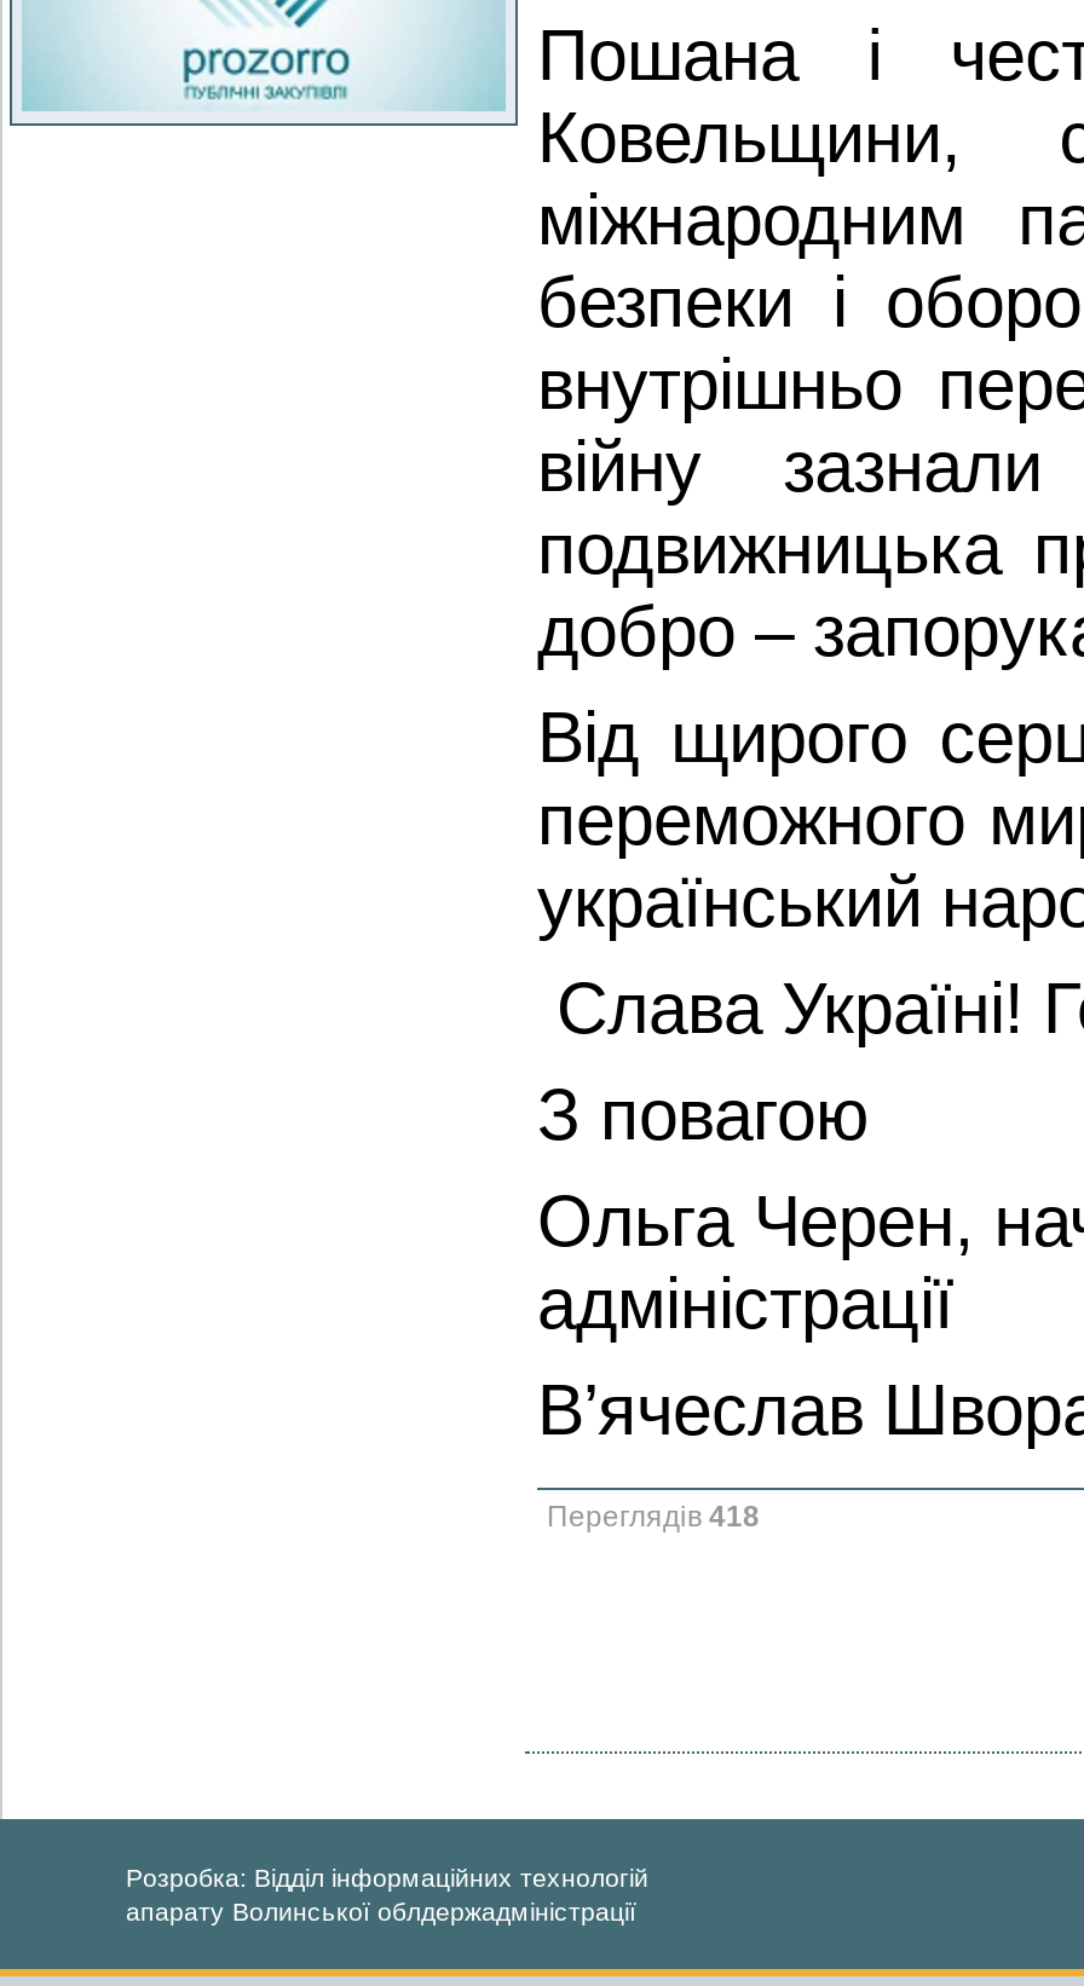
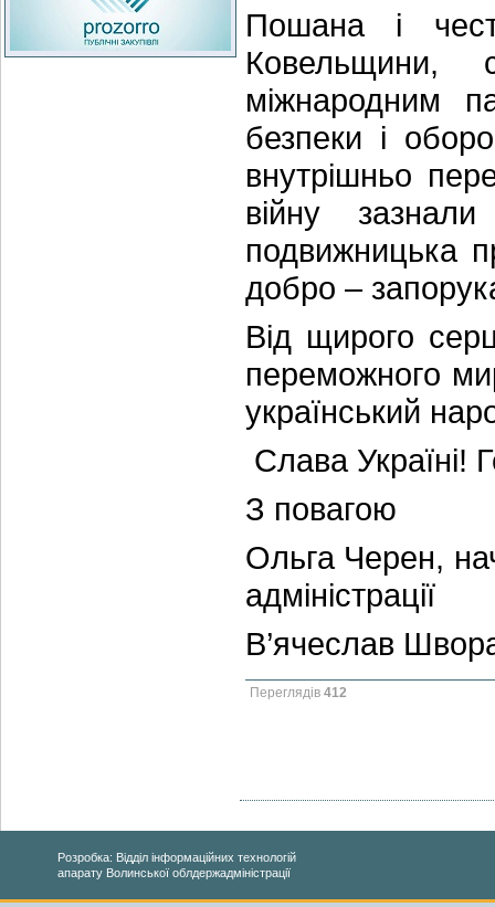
- Переглядів 418
+ Переглядів 412
